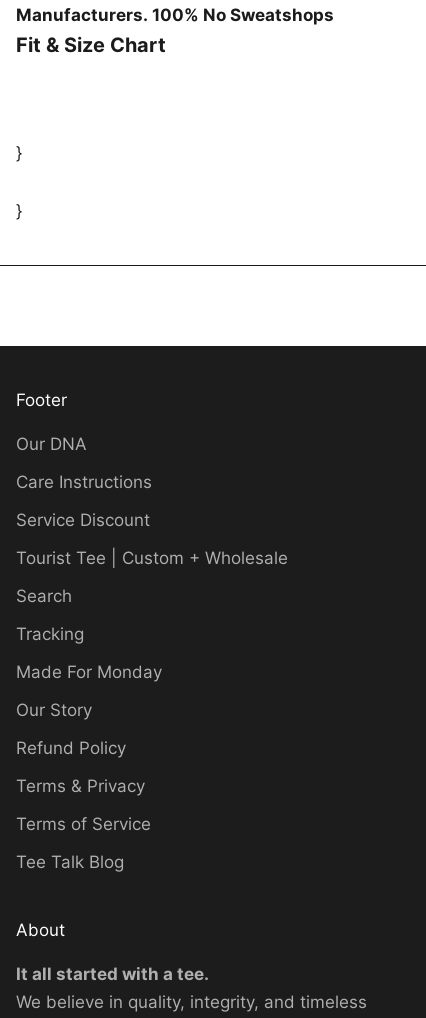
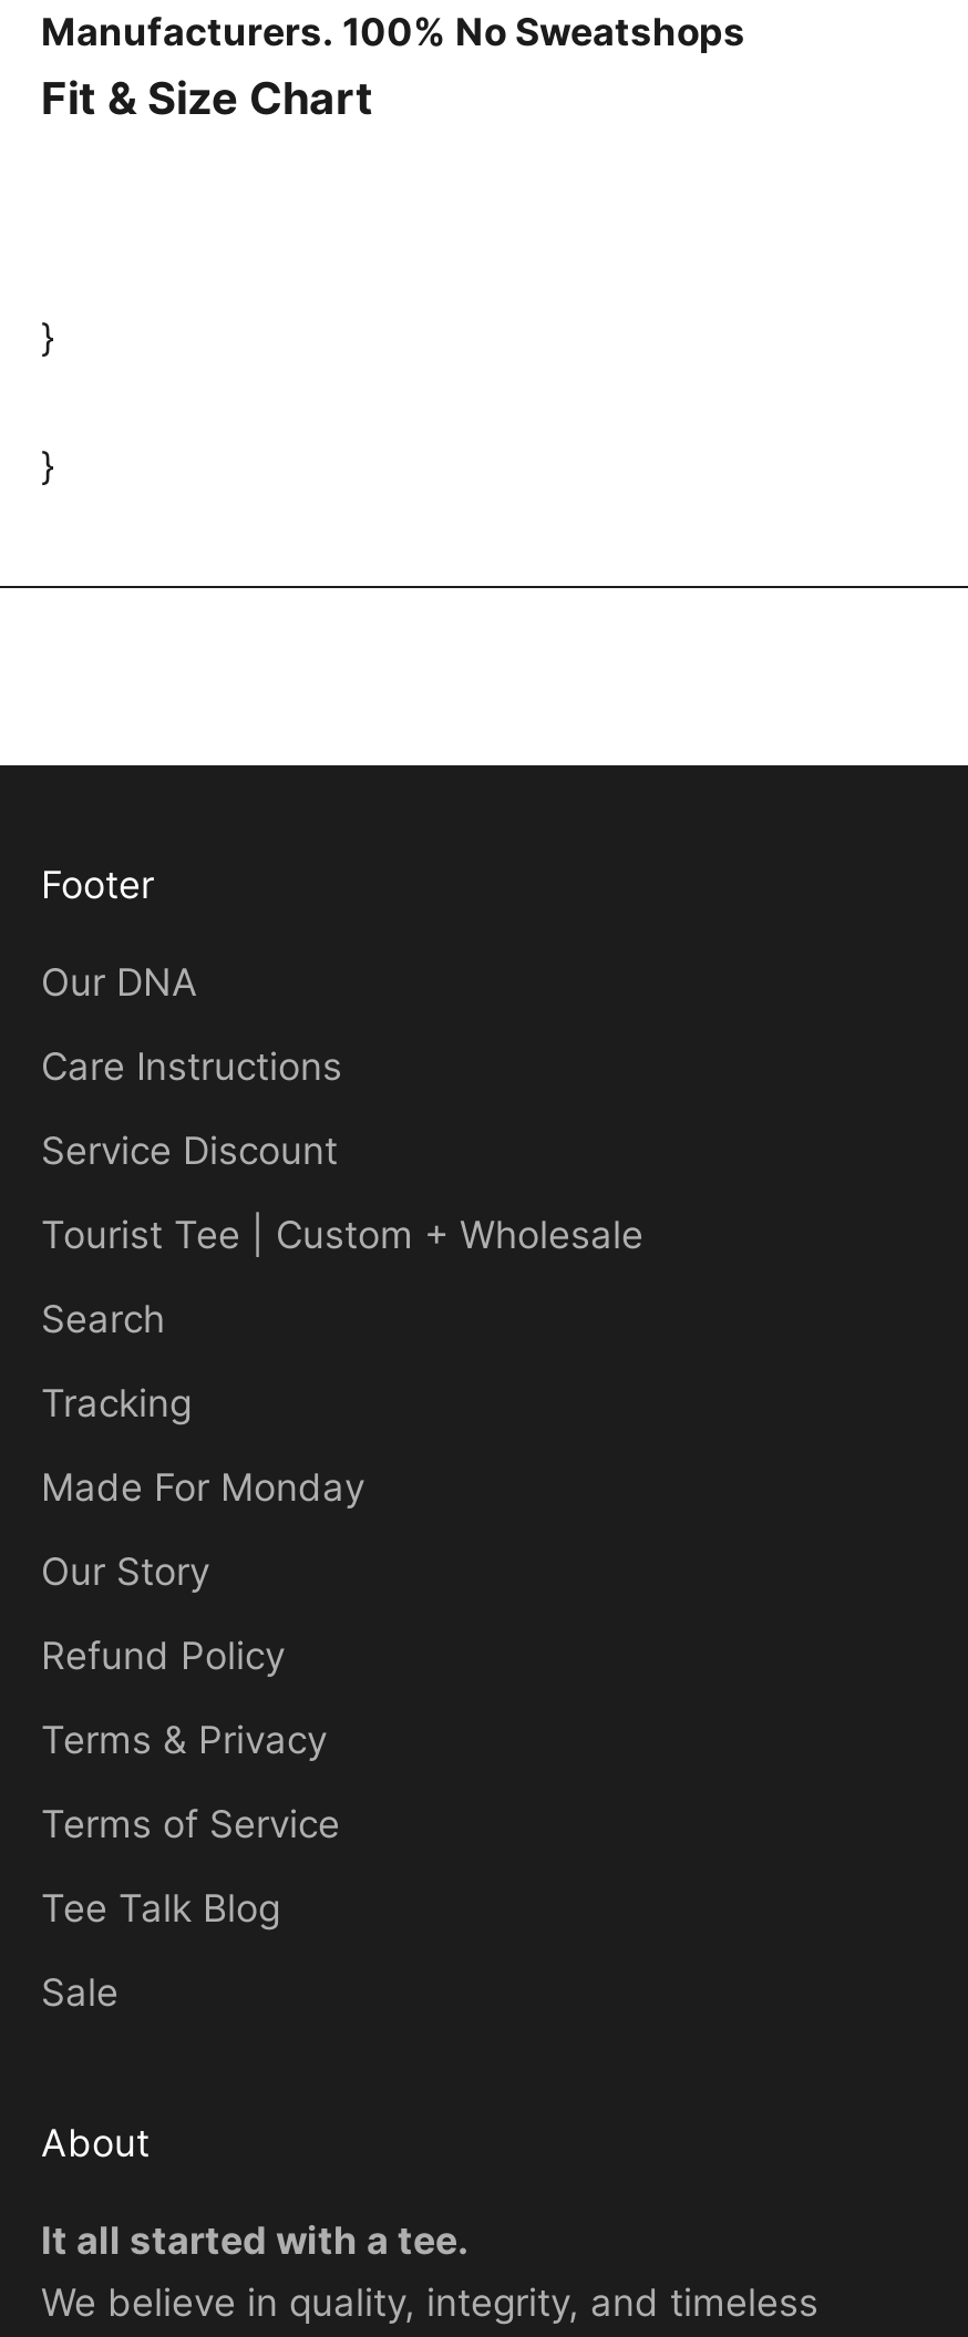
+ Sale
